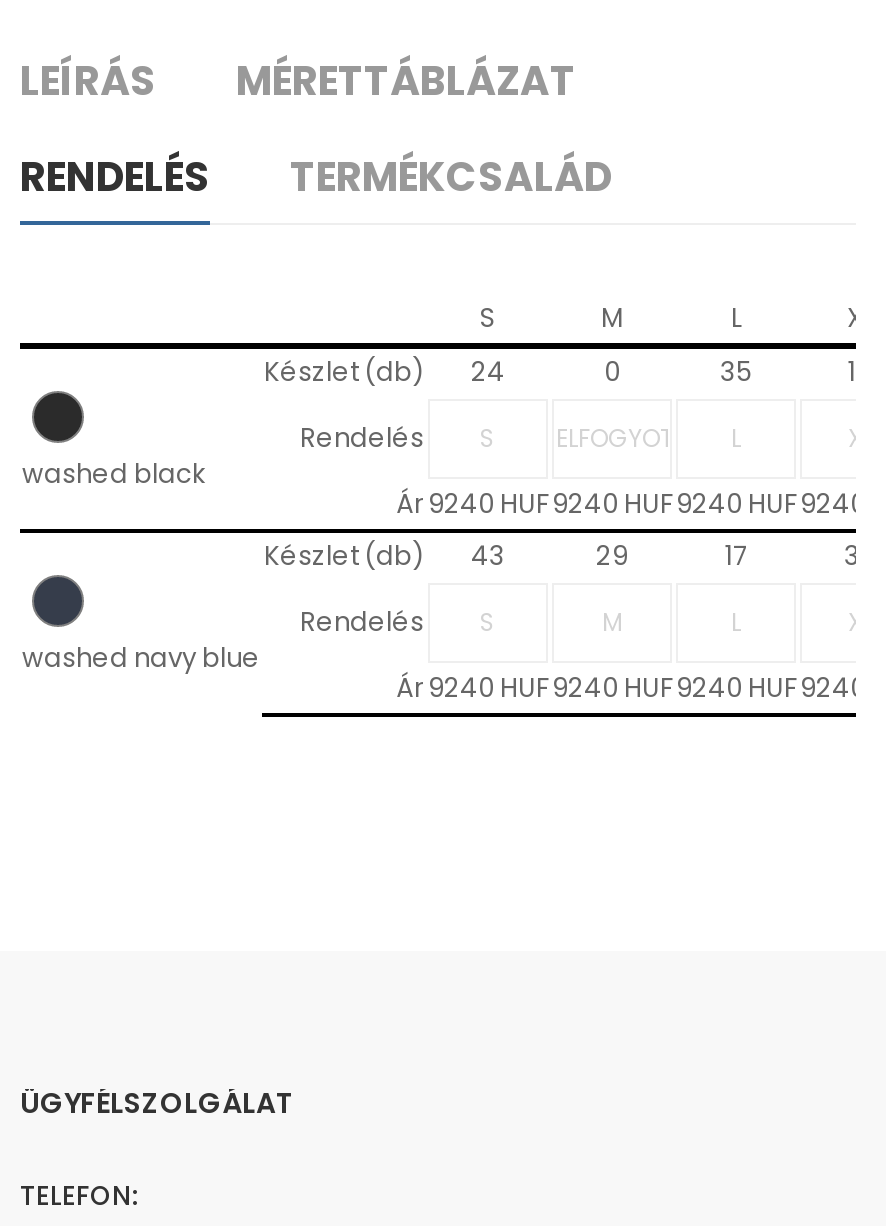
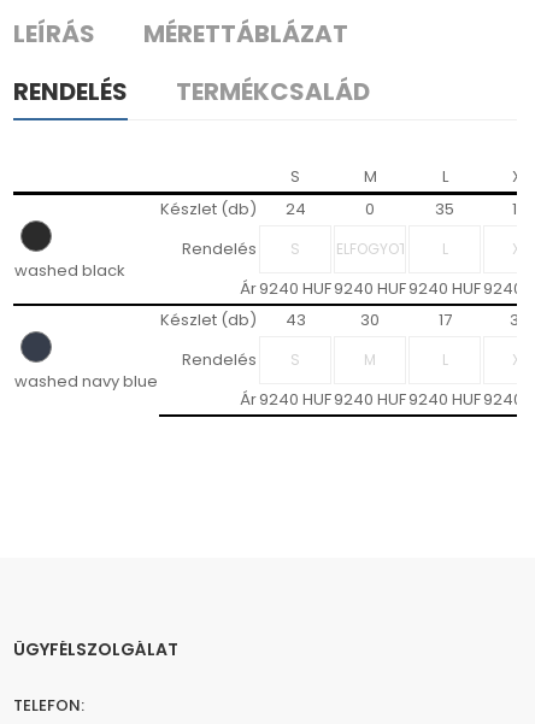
- 29
+ 30
